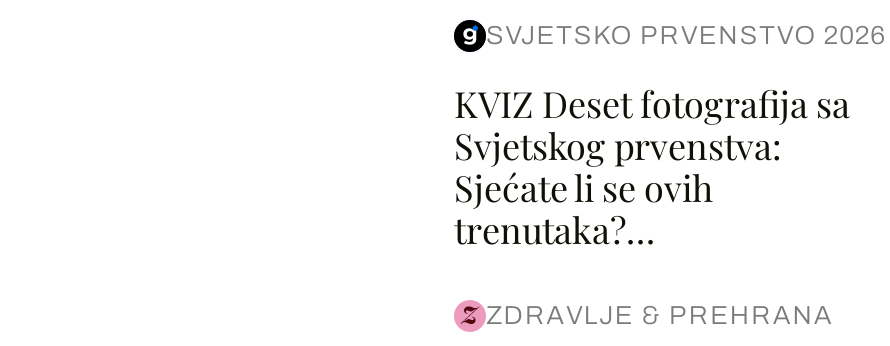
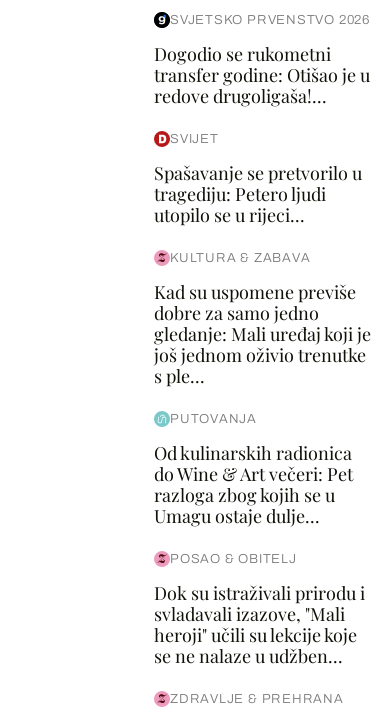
- KVIZ Deset fotografija sa
- Svjetskog prvenstva:
- Sjećate li se ovih
- trenutaka?...
+ Dogodio se rukometni
+ transfer godine: Otišao je u
+ redove drugoligaša!...
+ SVIJET
+ Spašavanje se pretvorilo u
+ tragediju: Petero ljudi
+ utopilo se u rijeci...
+ KULTURA & ZABAVA
+ Kad su uspomene previše
+ dobre za samo jedno
+ gledanje: Mali uređaj koji je
+ još jednom oživio trenutke
+ s ple...
+ PUTOVANJA
+ Od kulinarskih radionica
+ do Wine & Art večeri: Pet
+ razloga zbog kojih se u
+ Umagu ostaje dulje...
+ POSAO & OBITELJ
+ Dok su istraživali prirodu i
+ svladavali izazove, "Mali
+ heroji" učili su lekcije koje
+ se ne nalaze u udžben...
